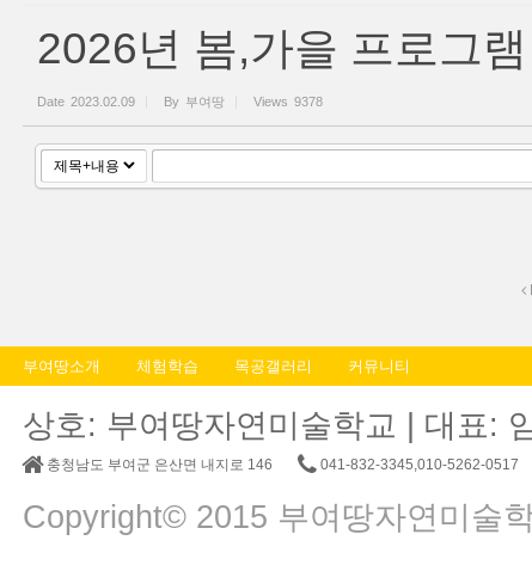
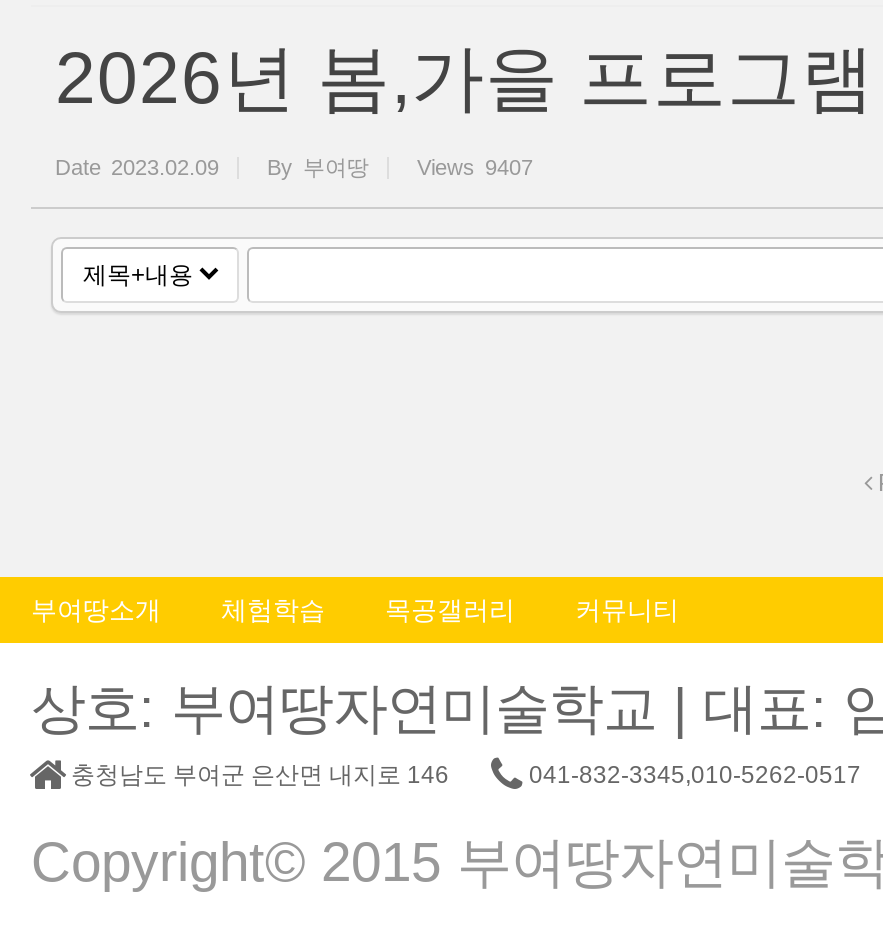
- Date 2023.02.09 By 부여땅 Views 9378
+ Date 2023.02.09 By 부여땅 Views 9407
